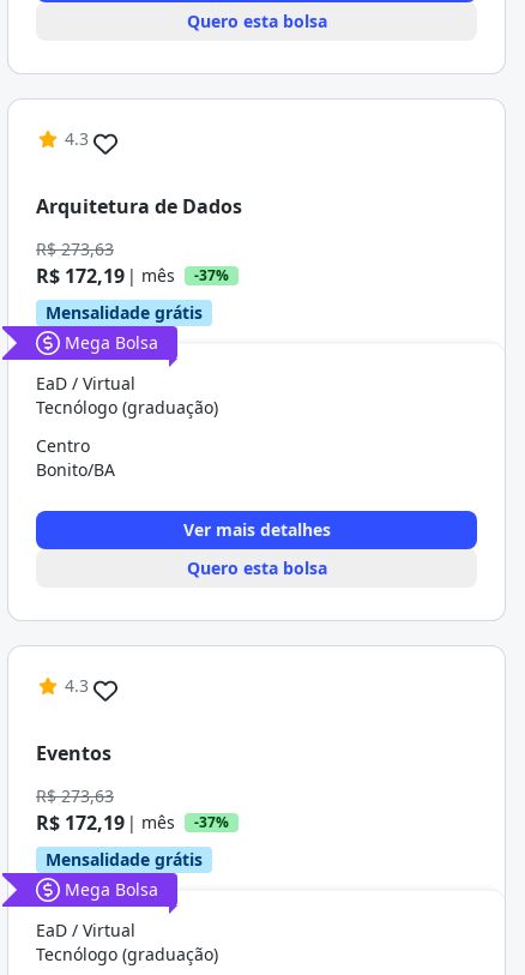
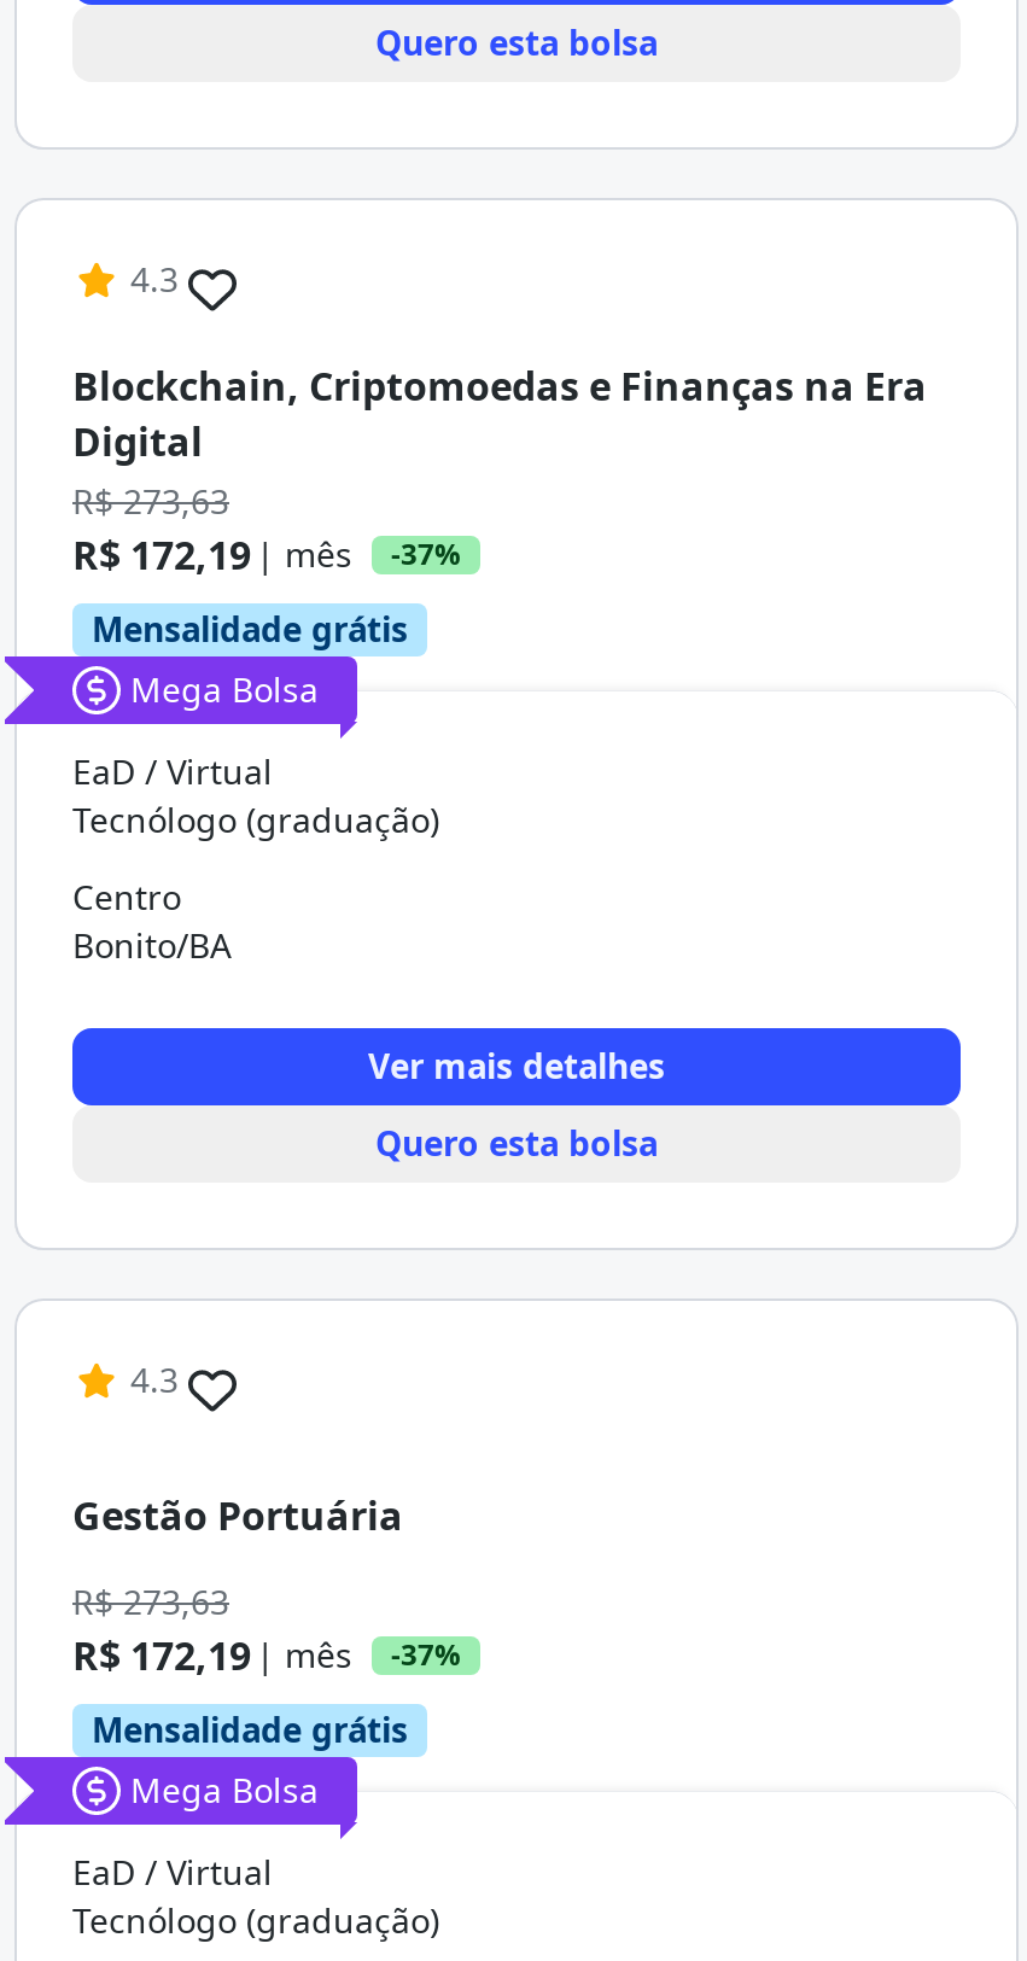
- Arquitetura de Dados
+ Blockchain, Criptomoedas e Finanças na Era
+ Digital

- Eventos
+ Gestão Portuária
